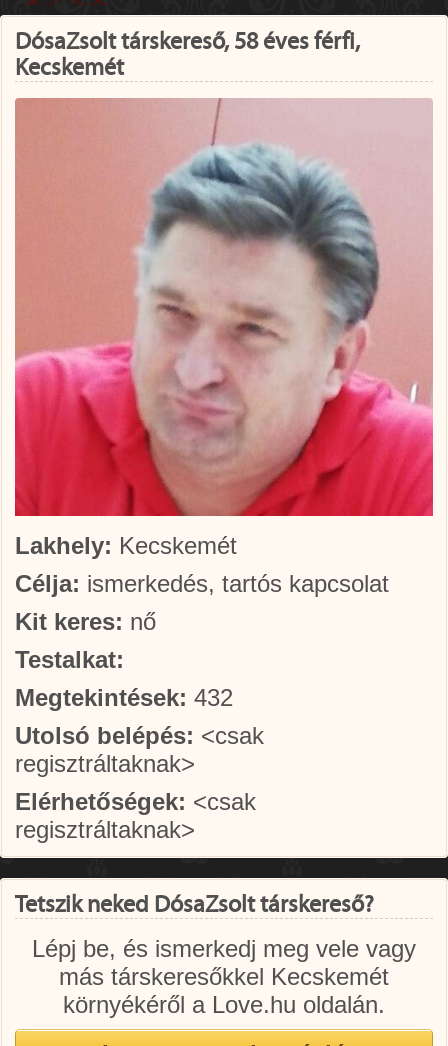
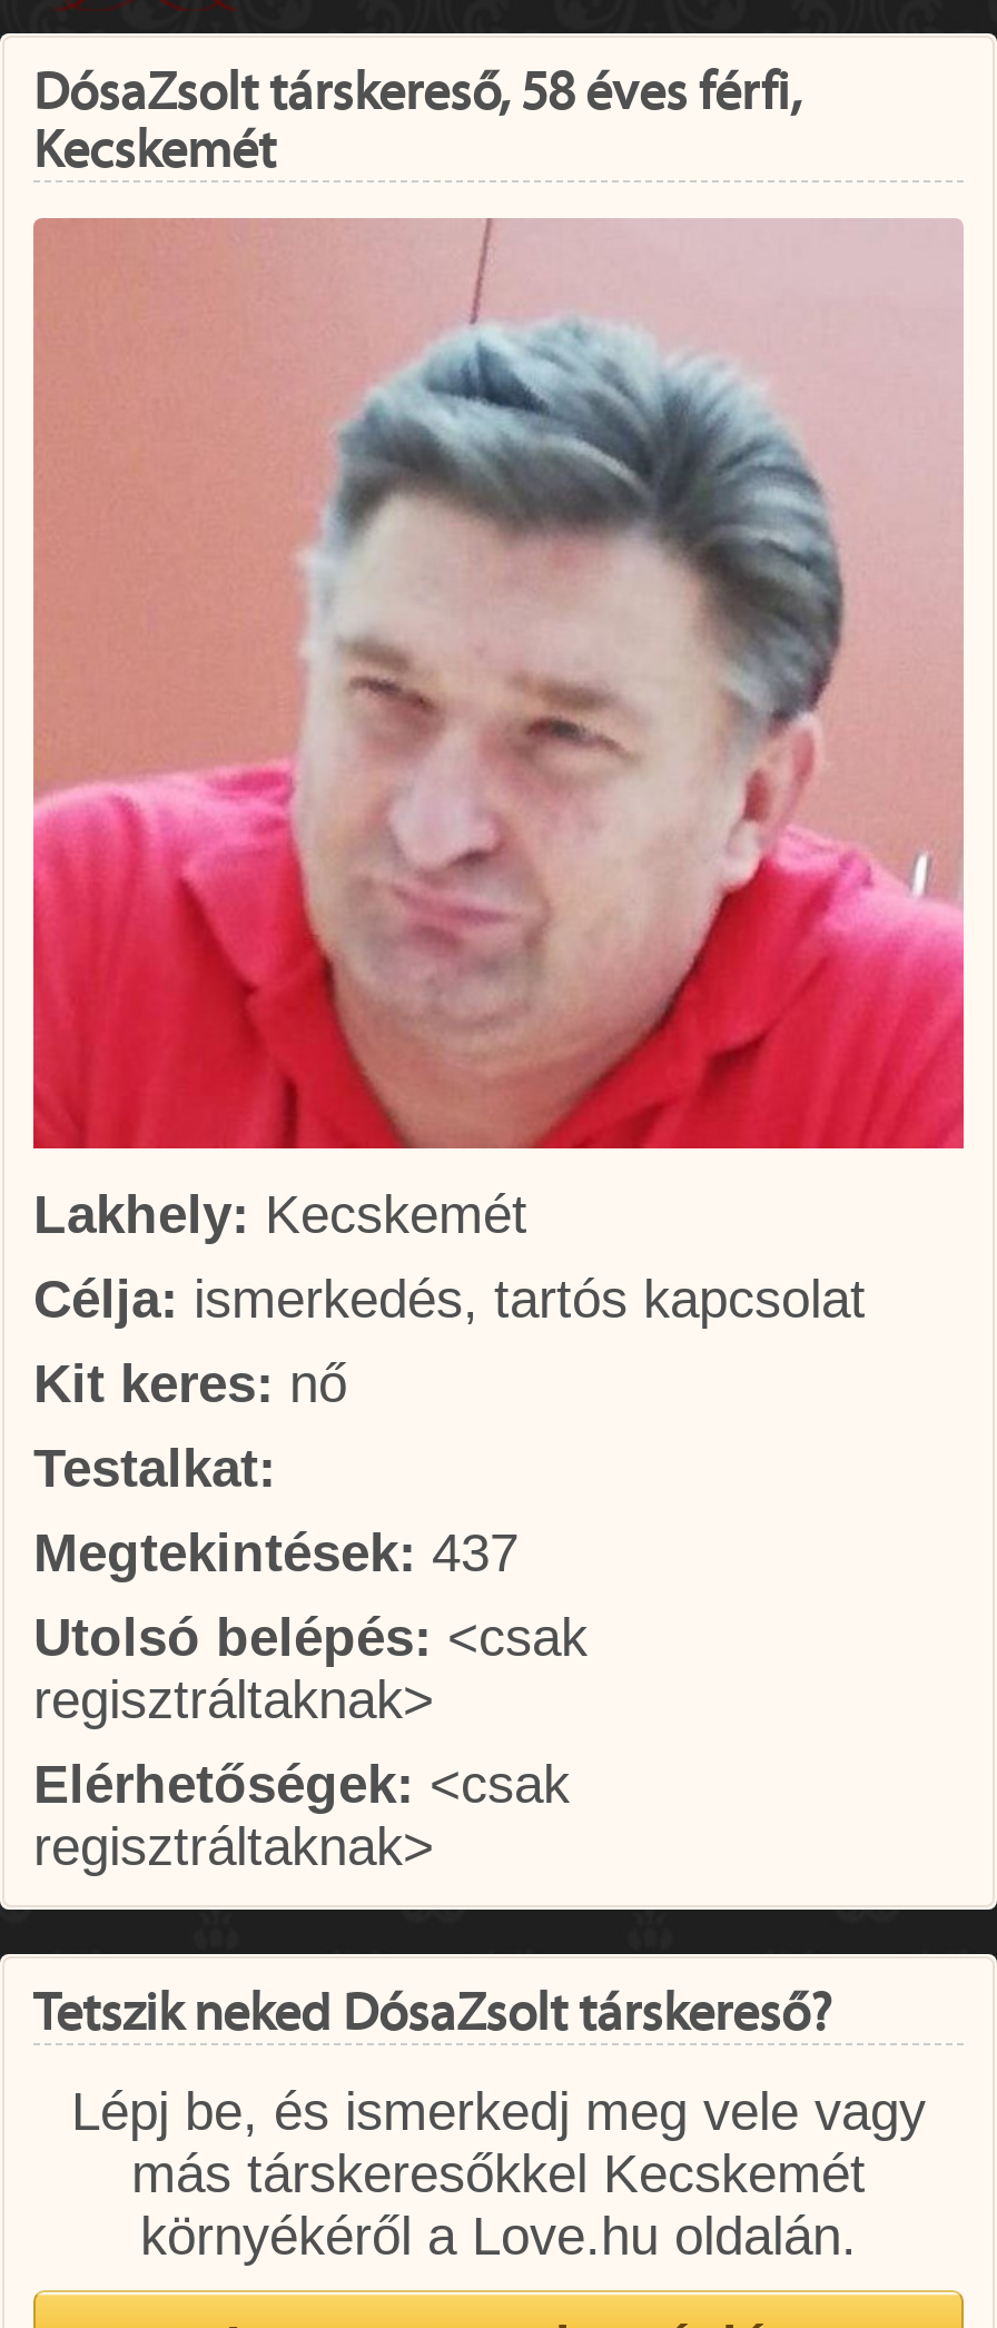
- Megtekintések: 432
+ Megtekintések: 437
